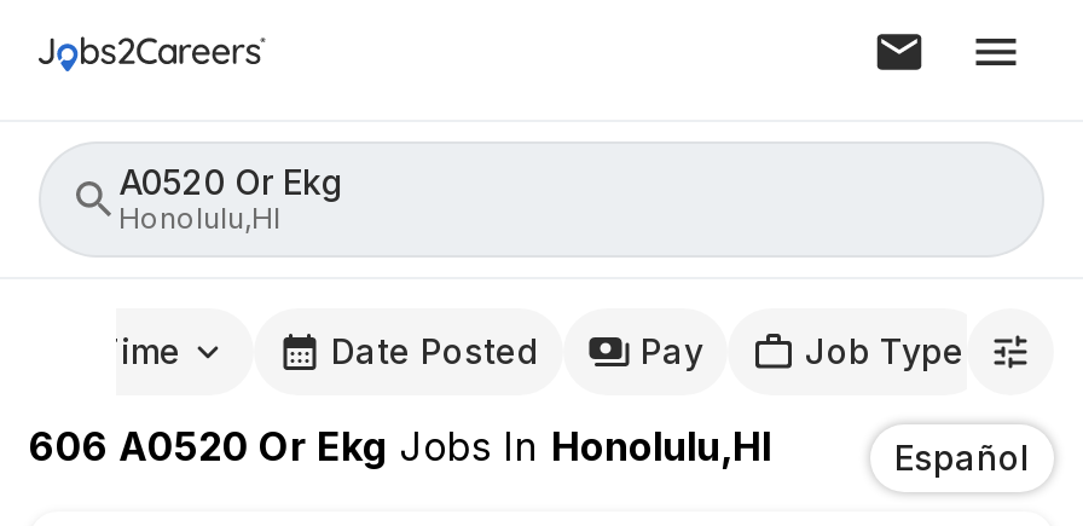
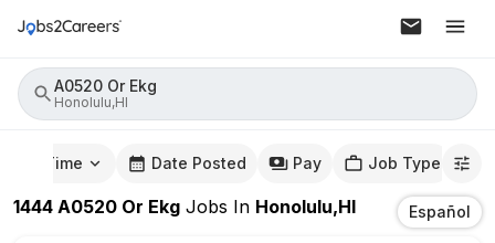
- 606 A0520 Or Ekg Jobs In Honolulu,HI
+ 1444 A0520 Or Ekg Jobs In Honolulu,HI
